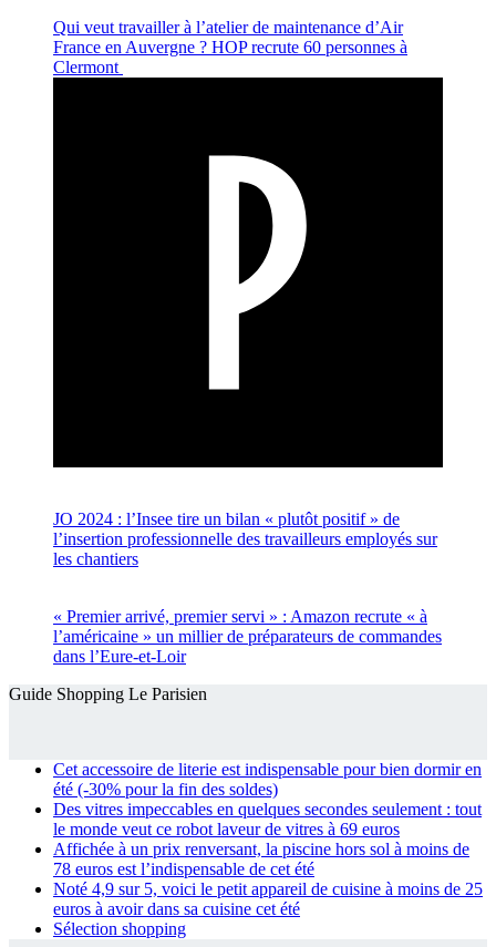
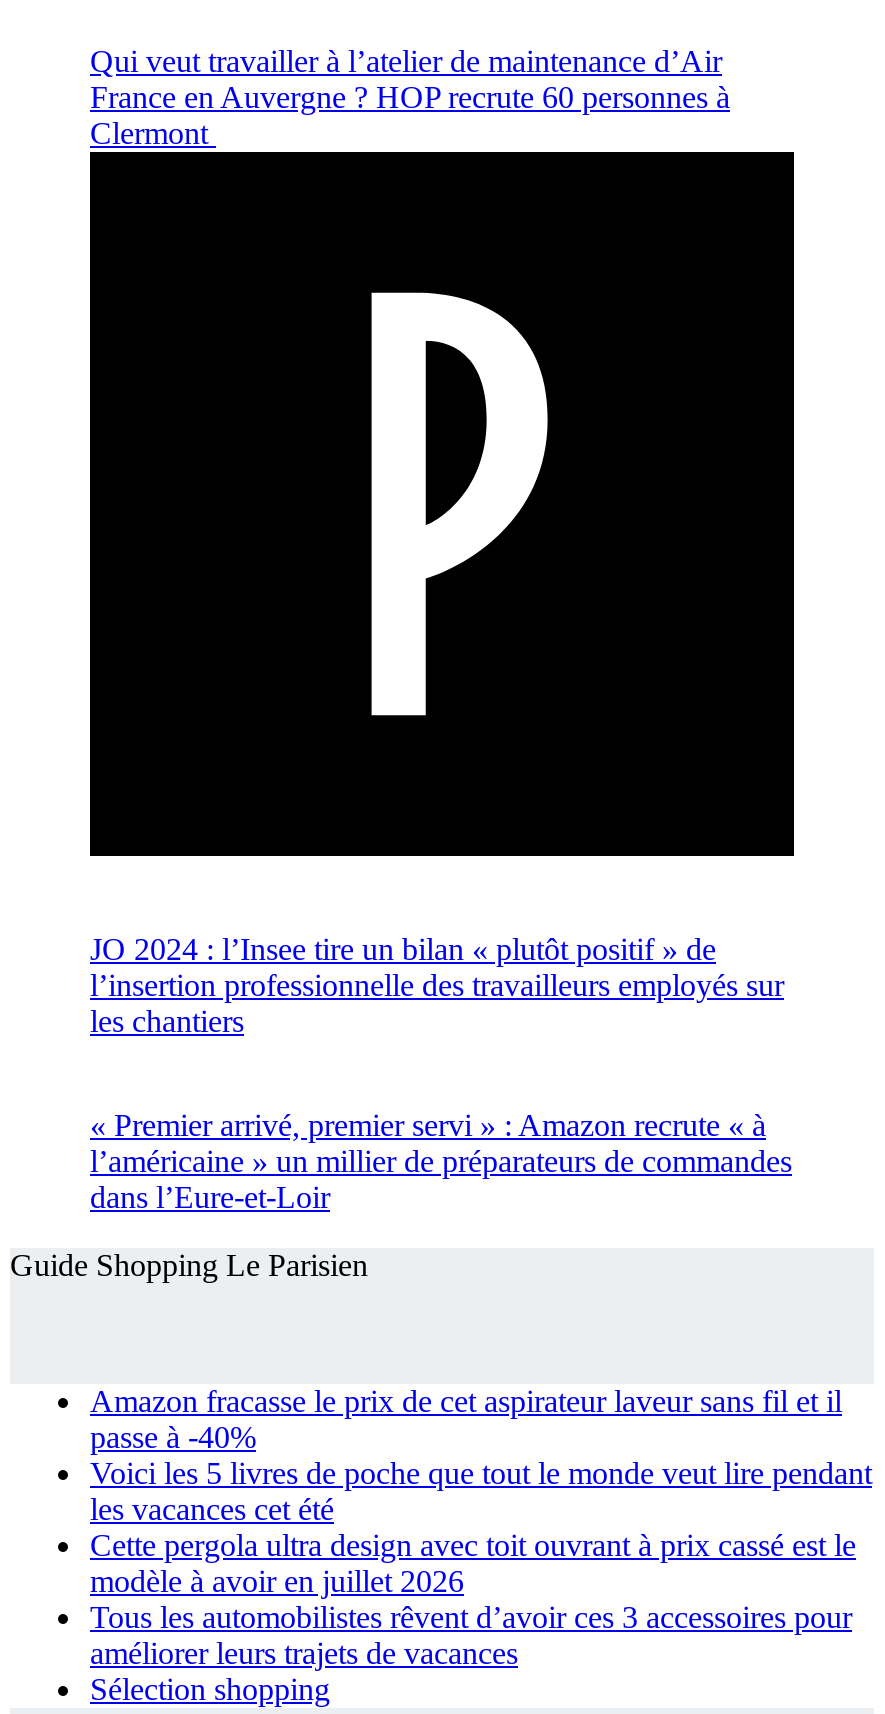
- Cet accessoire de literie est indispensable pour bien dormir en
- été (-30% pour la fin des soldes)
- Des vitres impeccables en quelques secondes seulement : tout
- le monde veut ce robot laveur de vitres à 69 euros
- Affichée à un prix renversant, la piscine hors sol à moins de
- 78 euros est l’indispensable de cet été
- Noté 4,9 sur 5, voici le petit appareil de cuisine à moins de 25
- euros à avoir dans sa cuisine cet été
+ Amazon fracasse le prix de cet aspirateur laveur sans fil et il
+ passe à -40%
+ Voici les 5 livres de poche que tout le monde veut lire pendant
+ les vacances cet été
+ Cette pergola ultra design avec toit ouvrant à prix cassé est le
+ modèle à avoir en juillet 2026
+ Tous les automobilistes rêvent d’avoir ces 3 accessoires pour
+ améliorer leurs trajets de vacances
